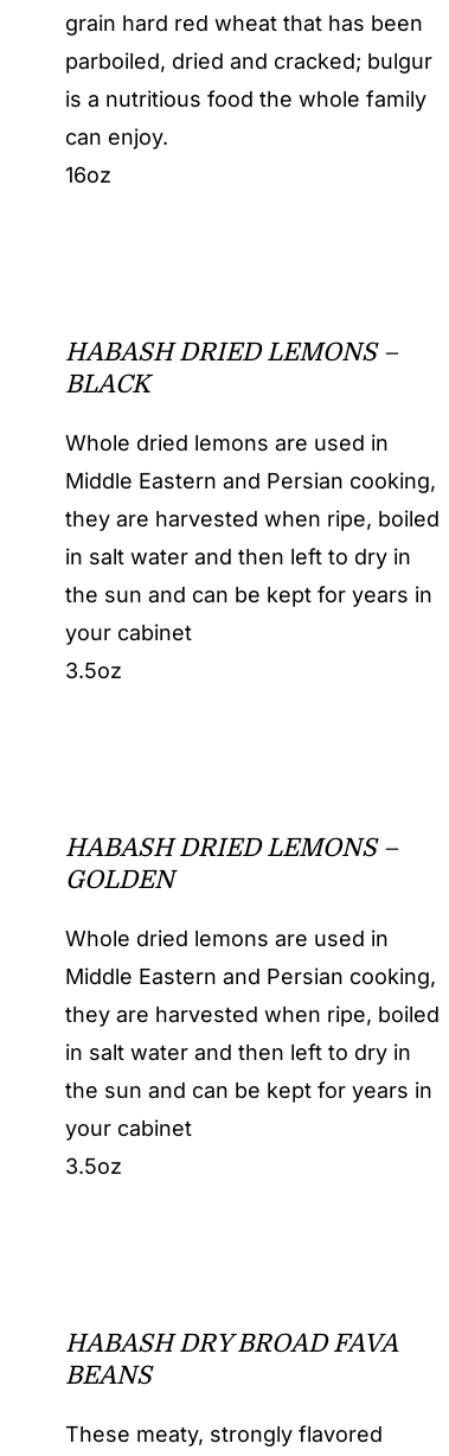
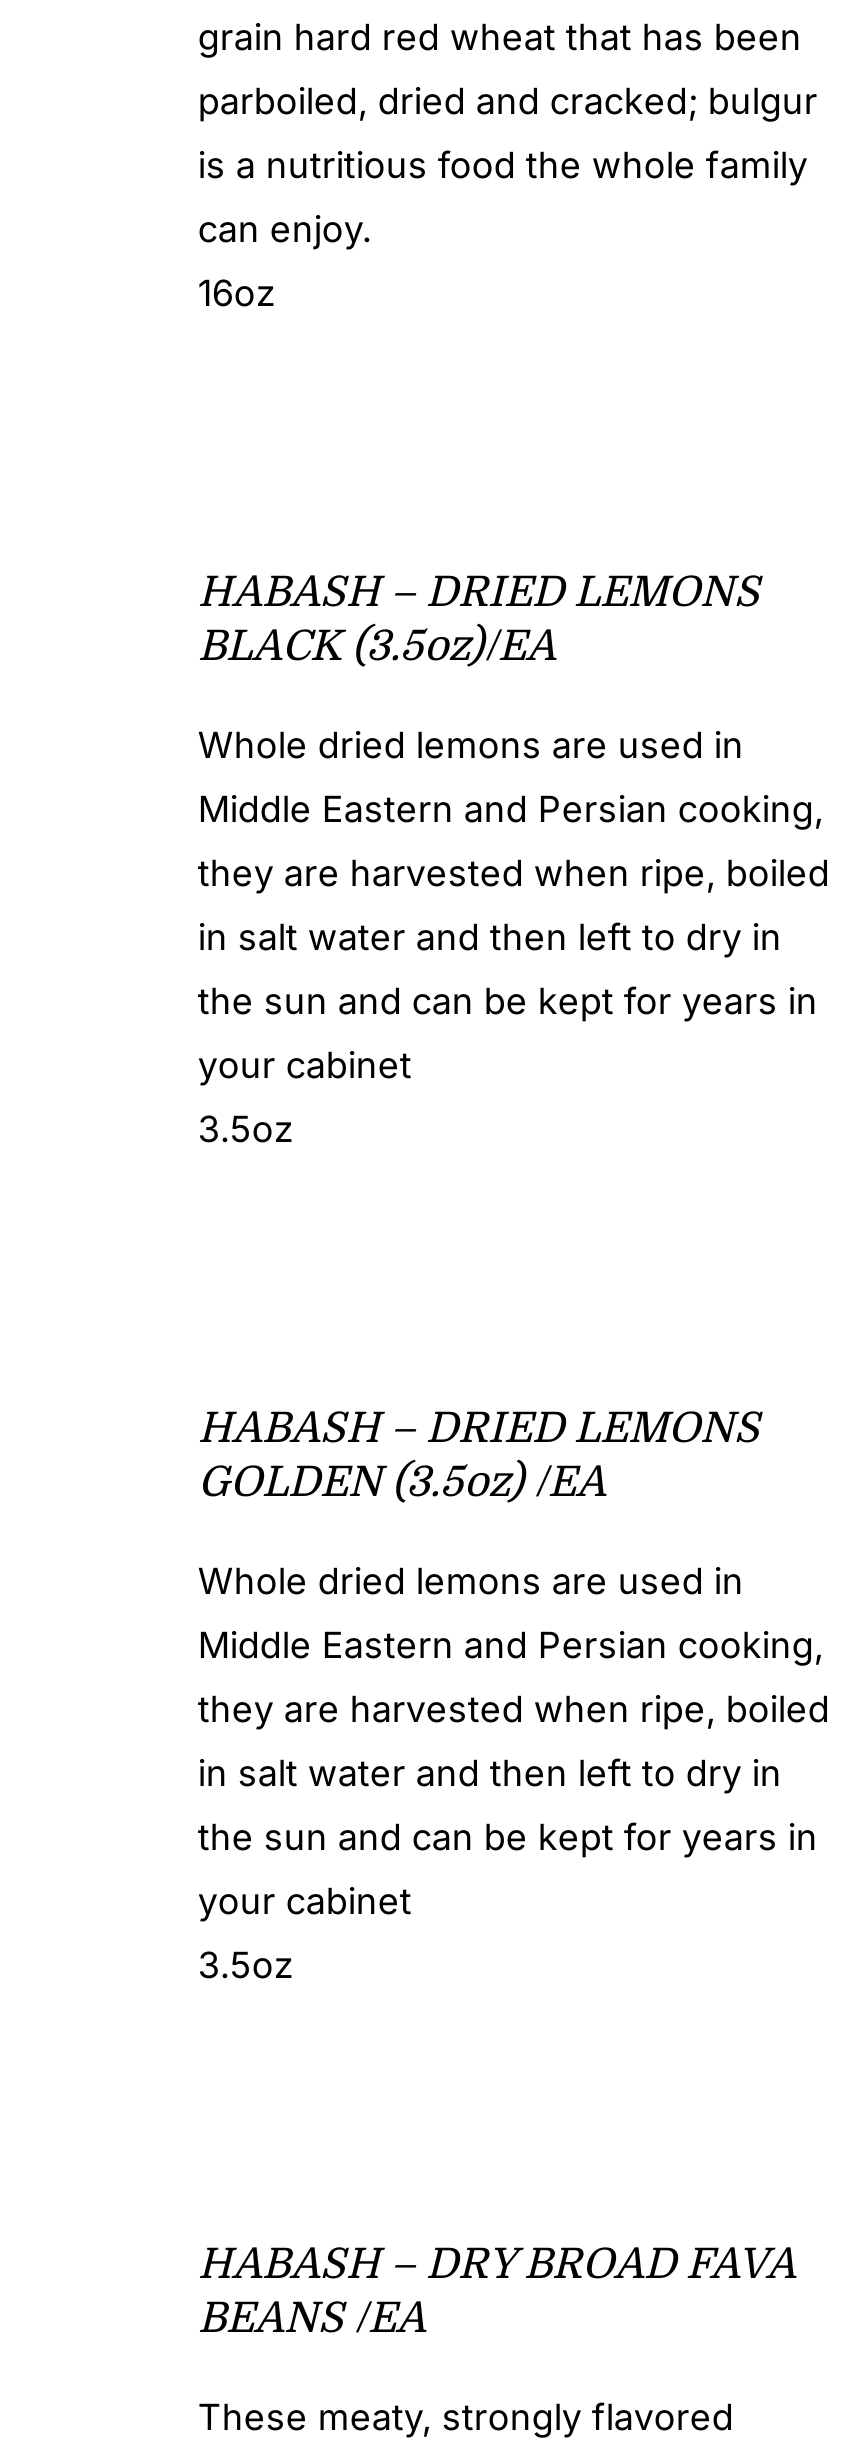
- HABASH DRIED LEMONS –
- BLACK
+ HABASH – DRIED LEMONS
+ BLACK (3.5oz)/EA

- HABASH DRIED LEMONS –
- GOLDEN
+ HABASH – DRIED LEMONS
+ GOLDEN (3.5oz) /EA

- HABASH DRY BROAD FAVA
- BEANS
+ HABASH – DRY BROAD FAVA
+ BEANS /EA
